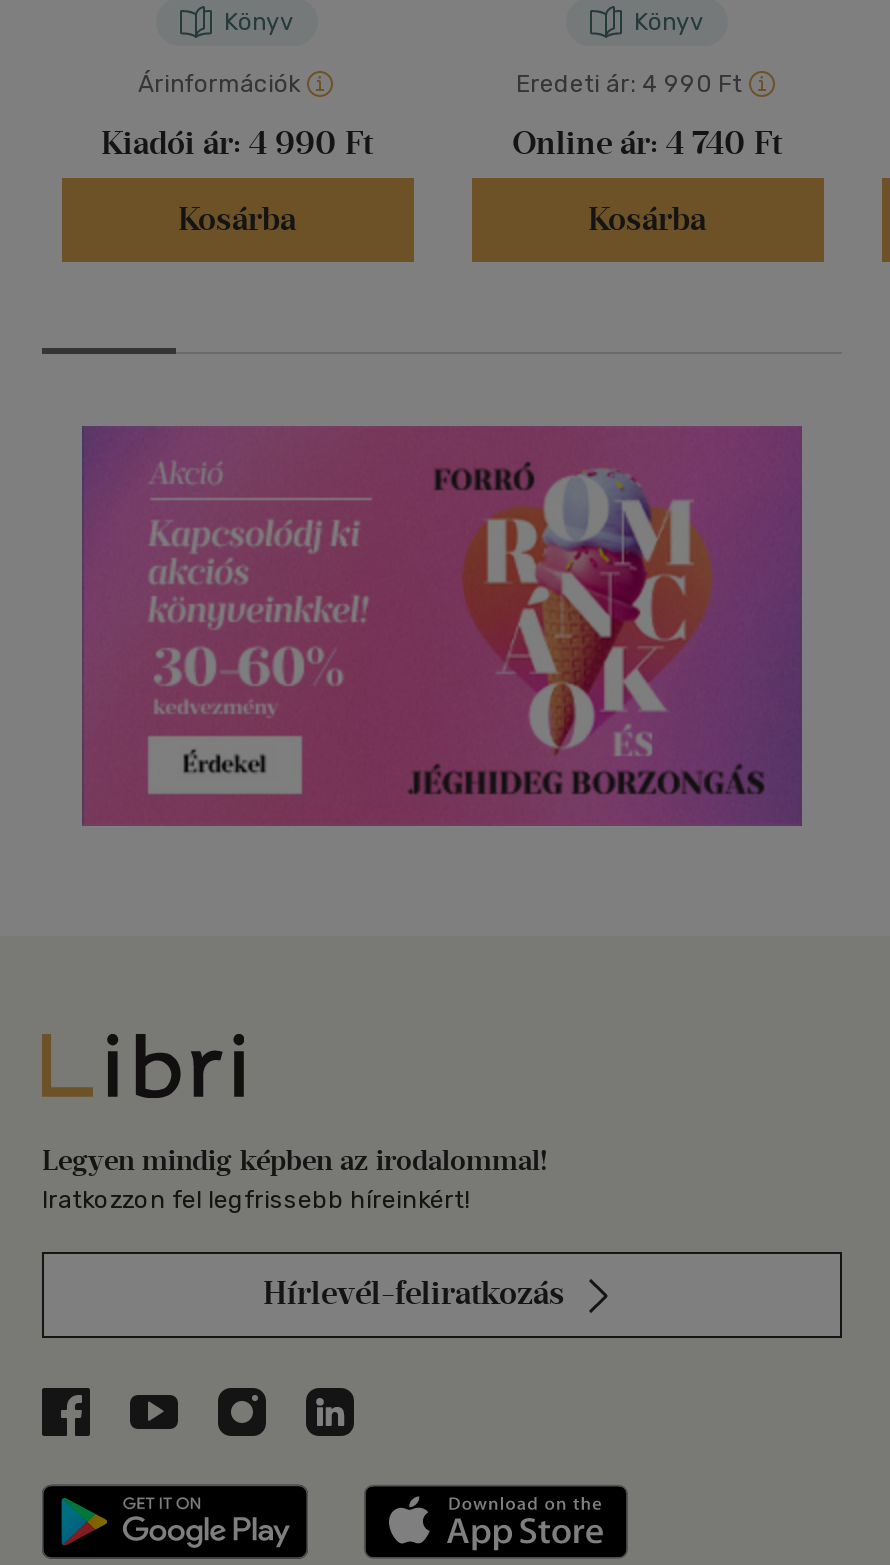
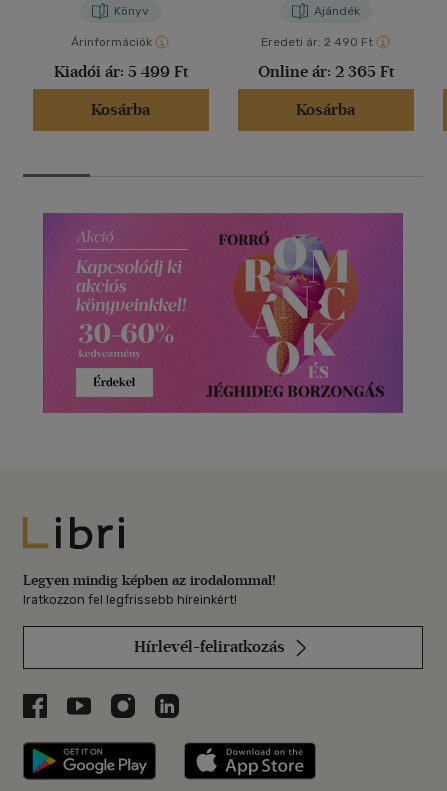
- Könyv
+ Ajándék

- Eredeti ár: 4 990 Ft
+ Eredeti ár: 2 490 Ft

- Kiadói ár: 4 990 Ft
+ Kiadói ár: 5 499 Ft

- Online ár: 4 740 Ft
+ Online ár: 2 365 Ft
